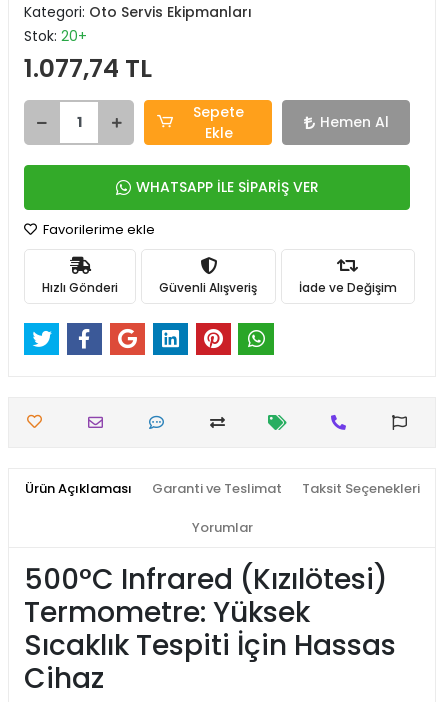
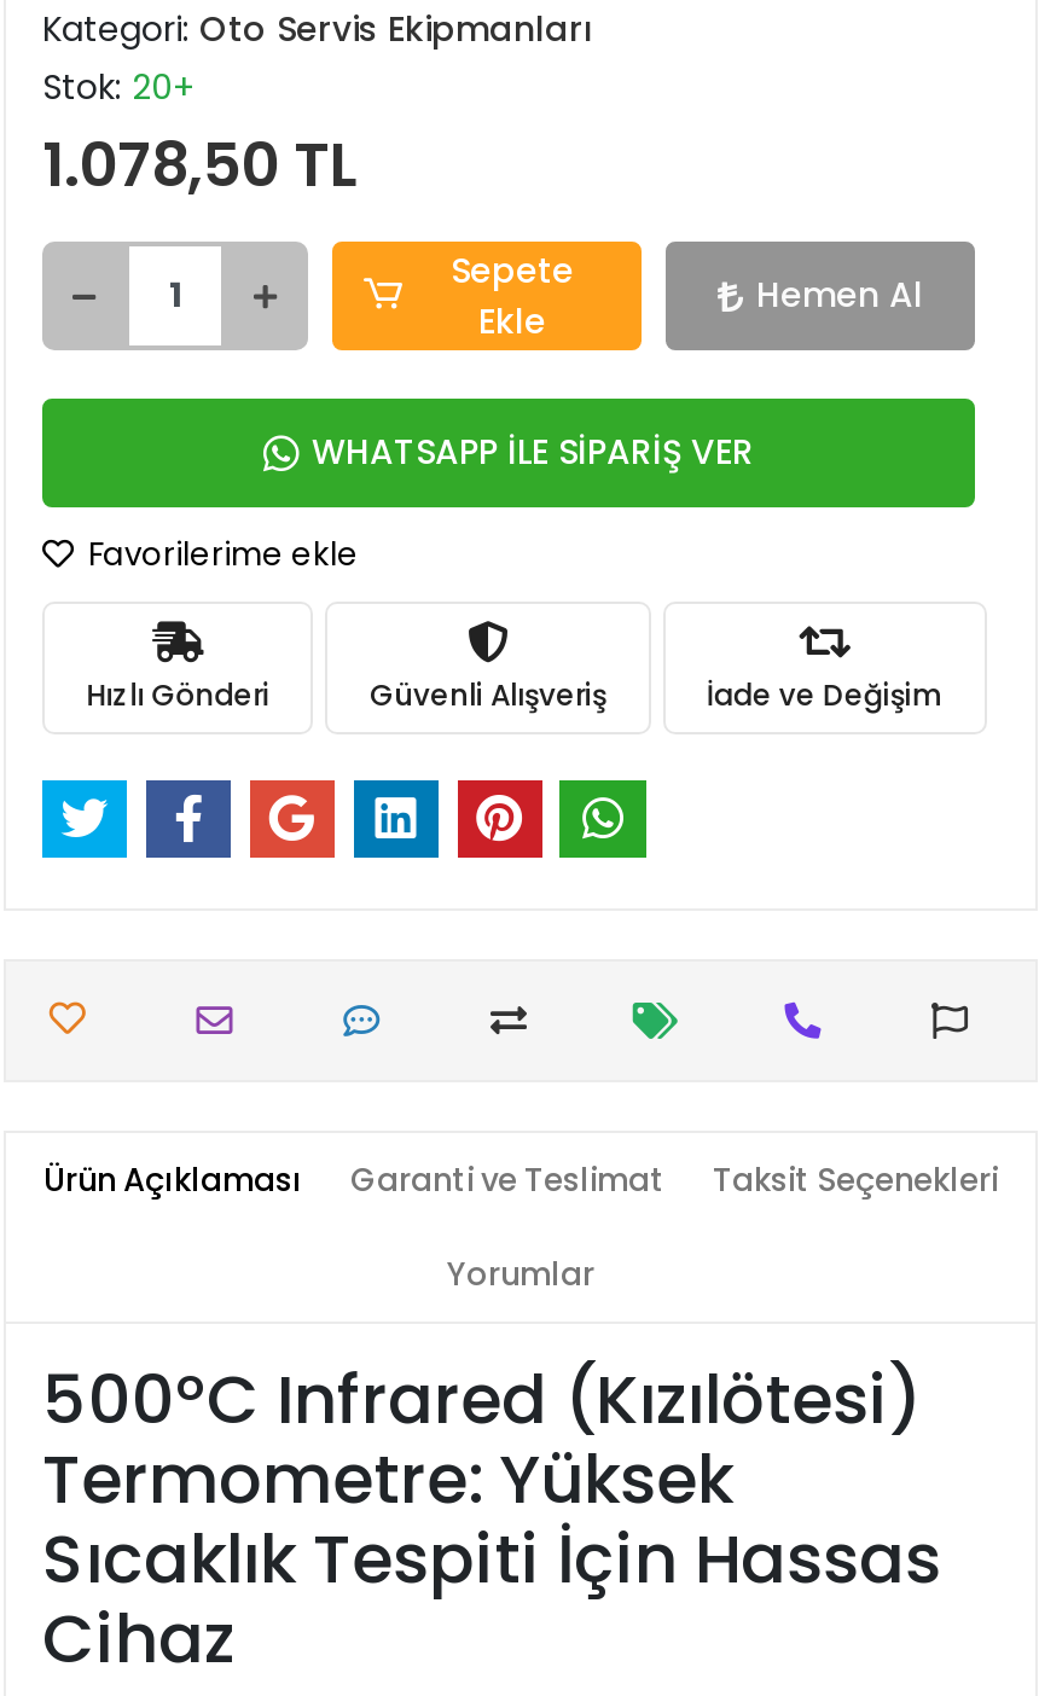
- 1.077,74 TL
+ 1.078,50 TL
